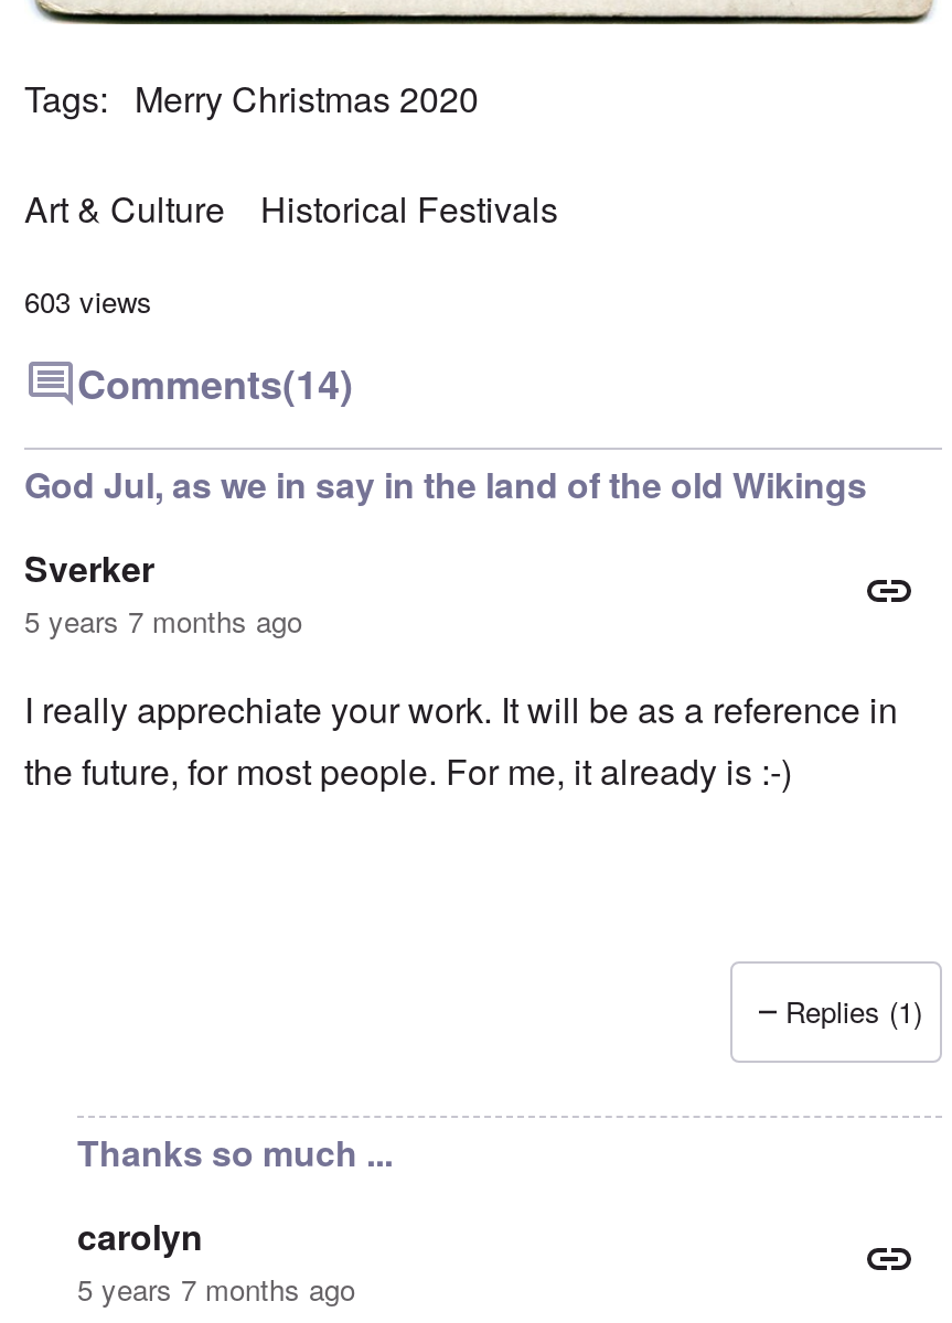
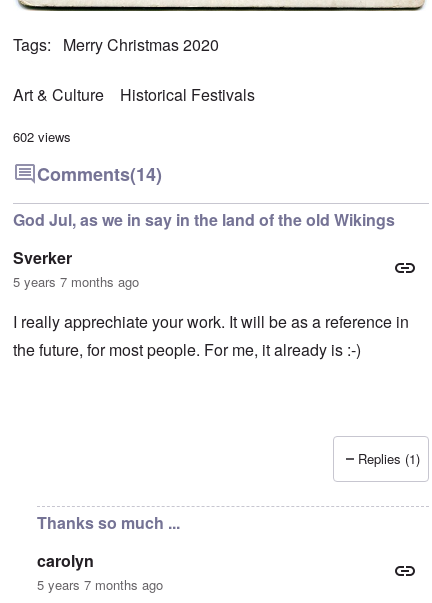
- 603 views
+ 602 views
